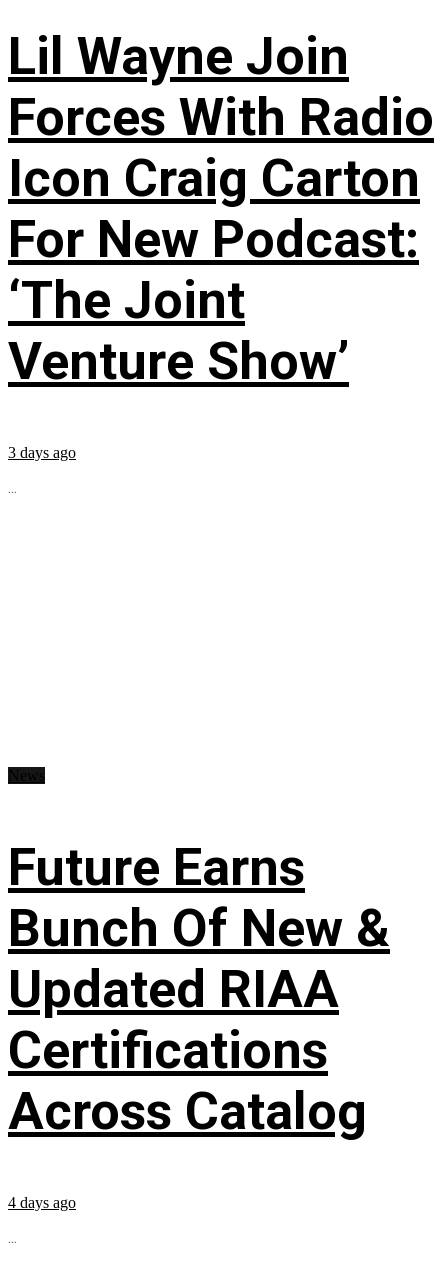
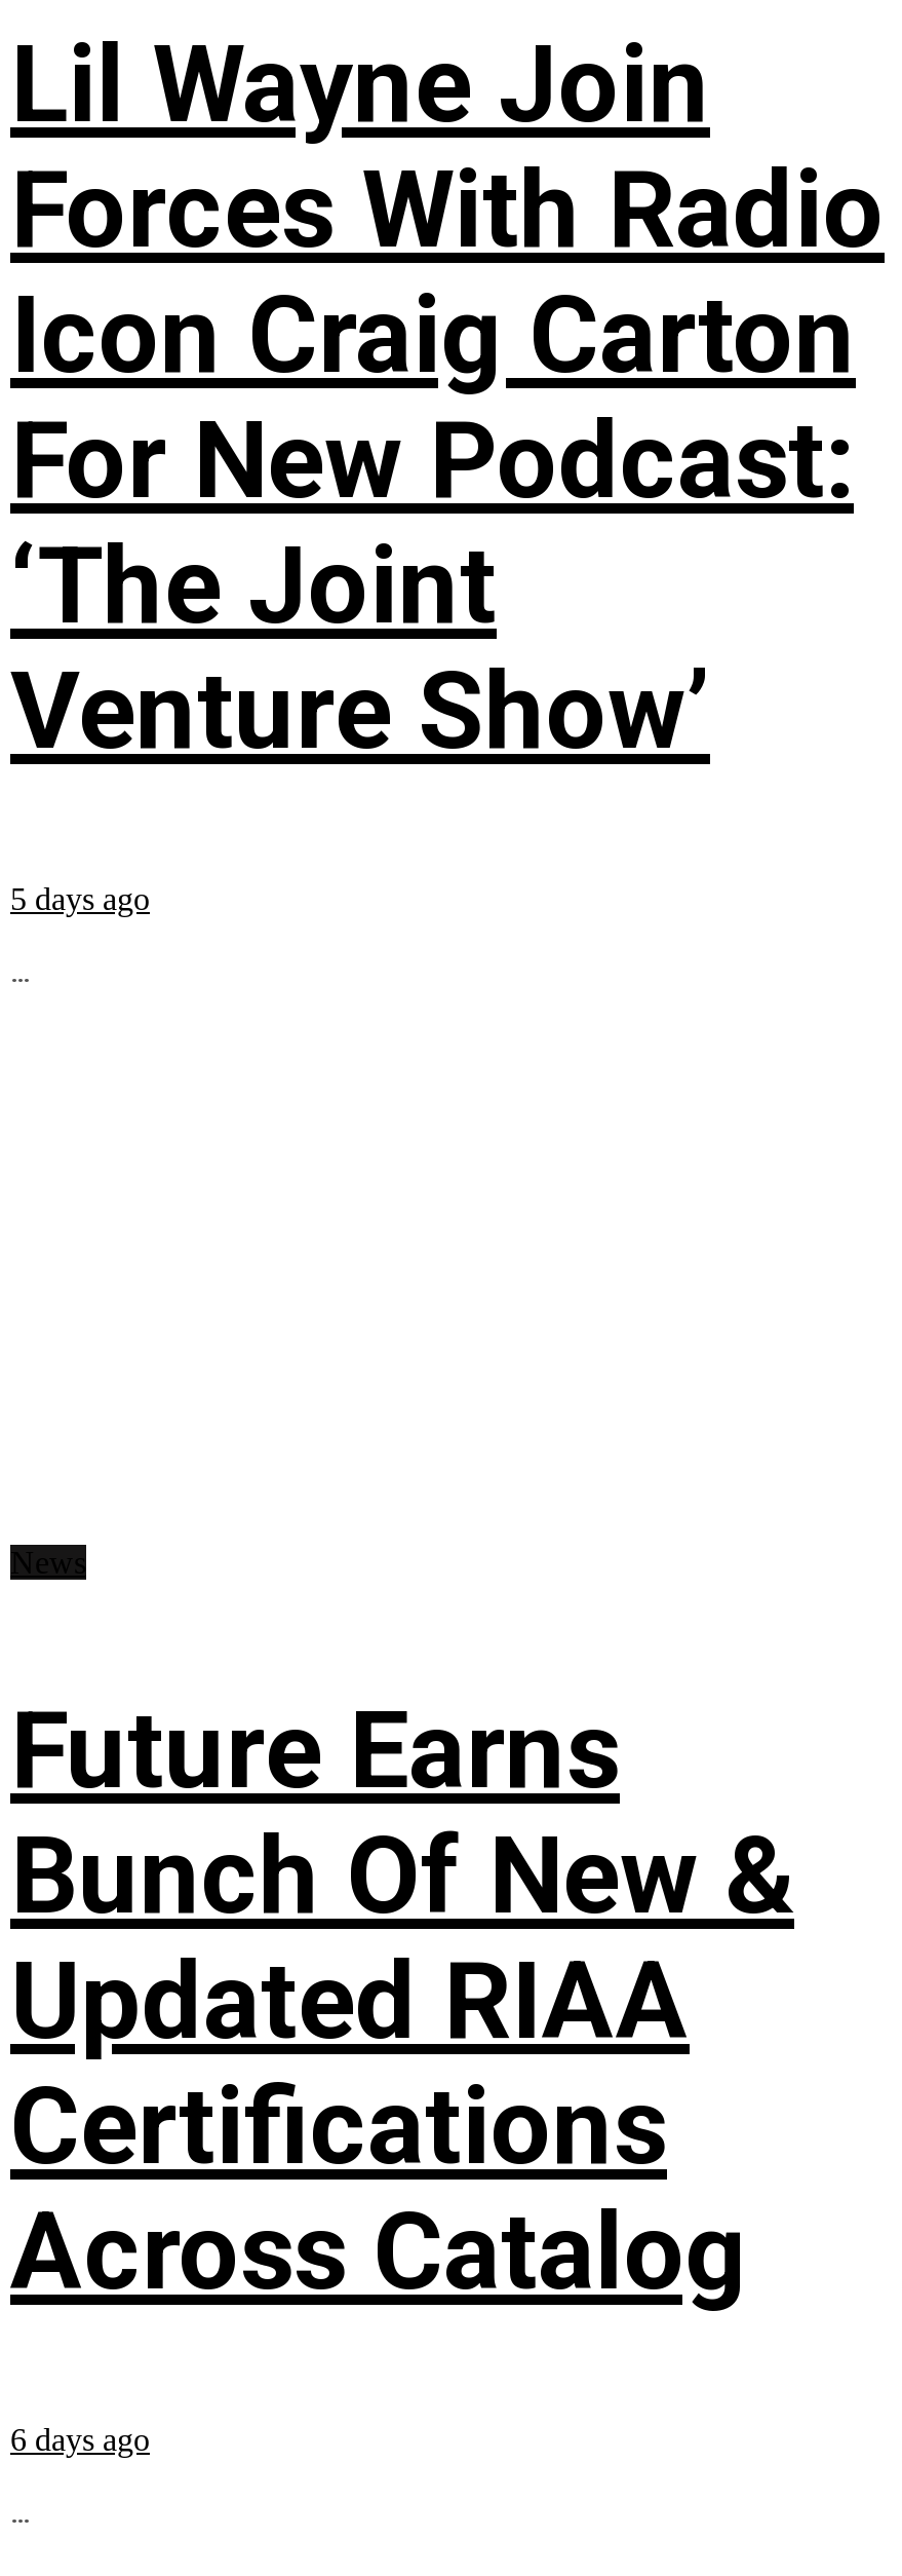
- 3 days ago
+ 5 days ago

- 4 days ago
+ 6 days ago
